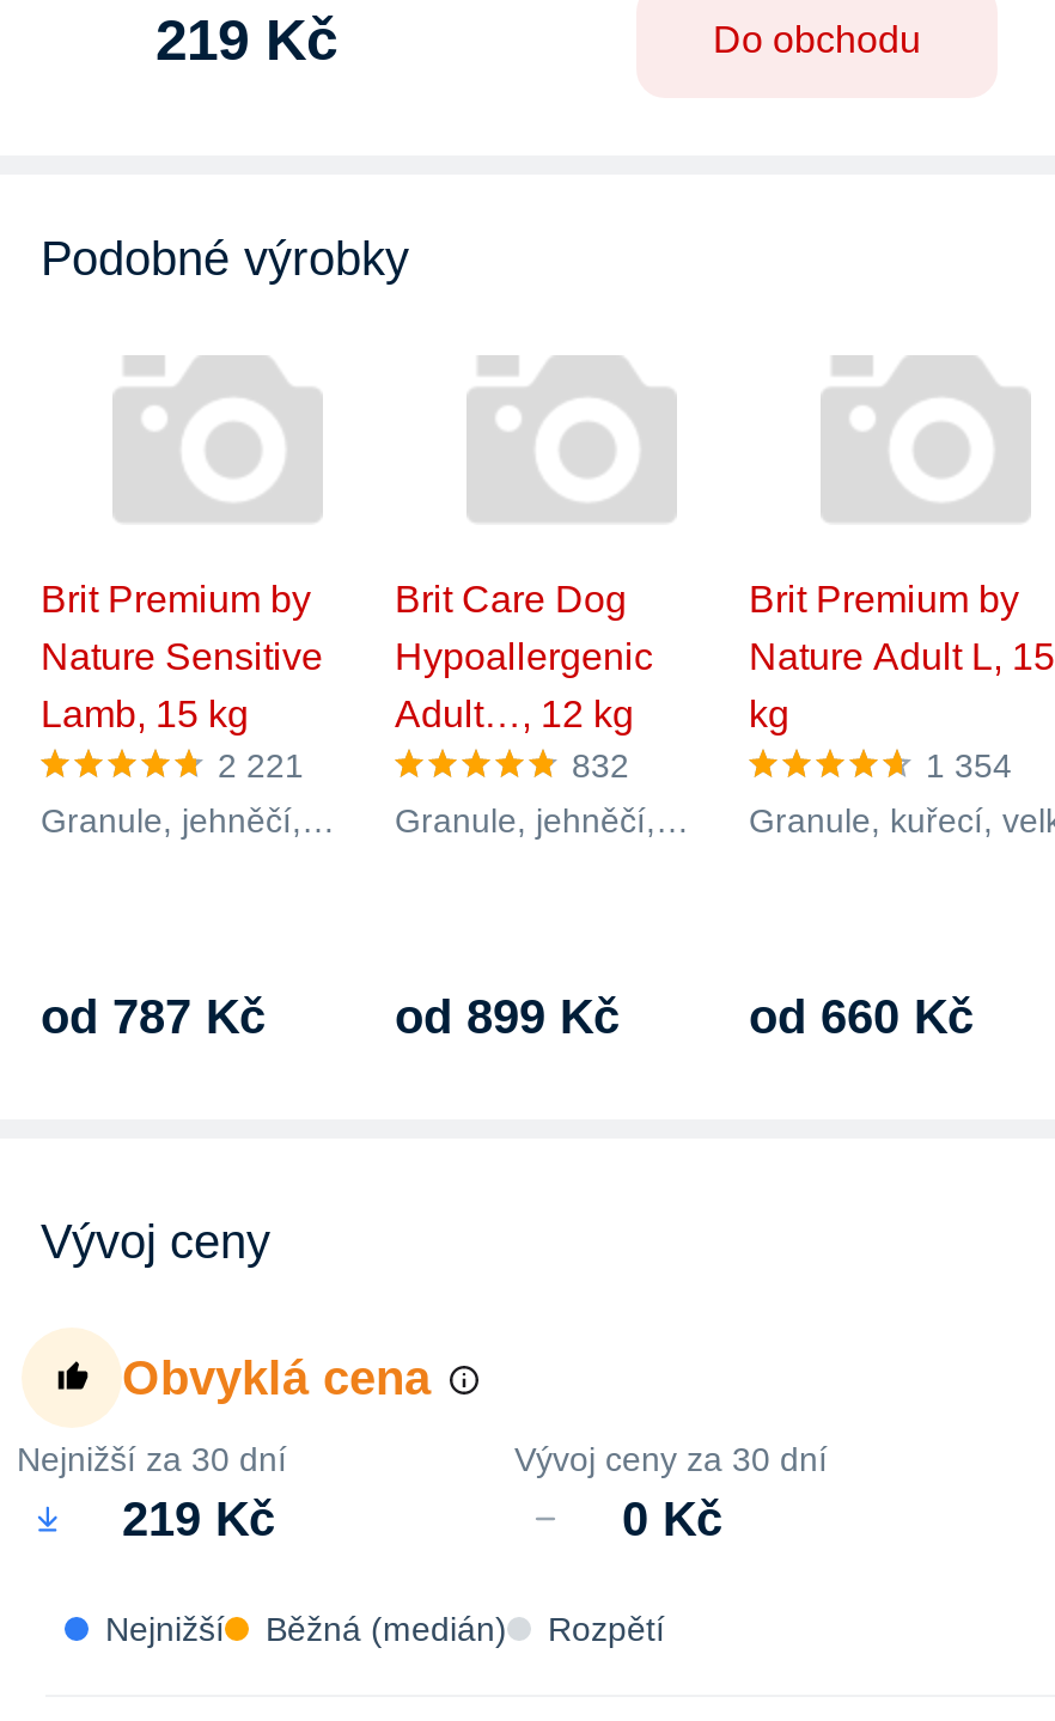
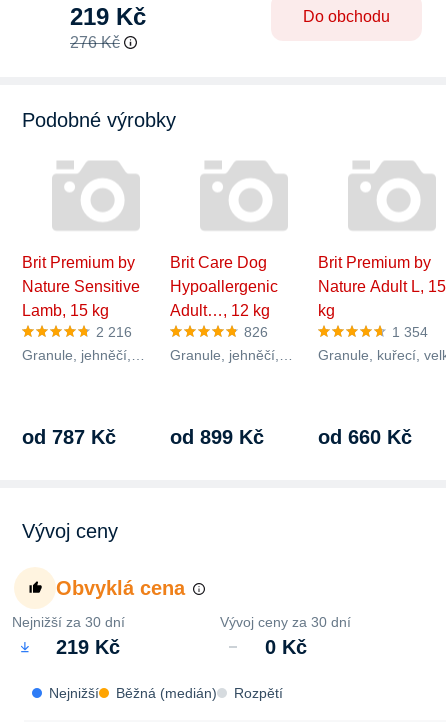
+ 276 Kč

- 2 221
+ 2 216

- 832
+ 826
